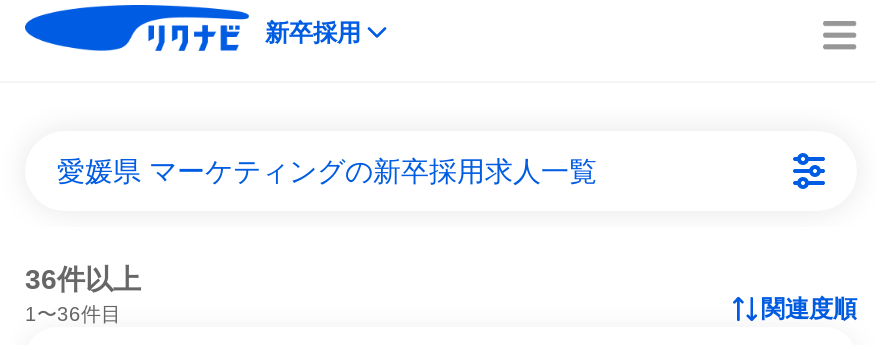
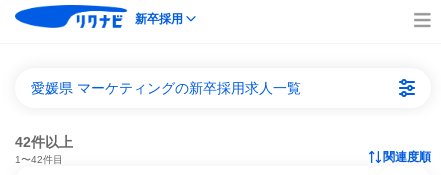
- 36件以上
+ 42件以上

- 1〜36件目
+ 1〜42件目
